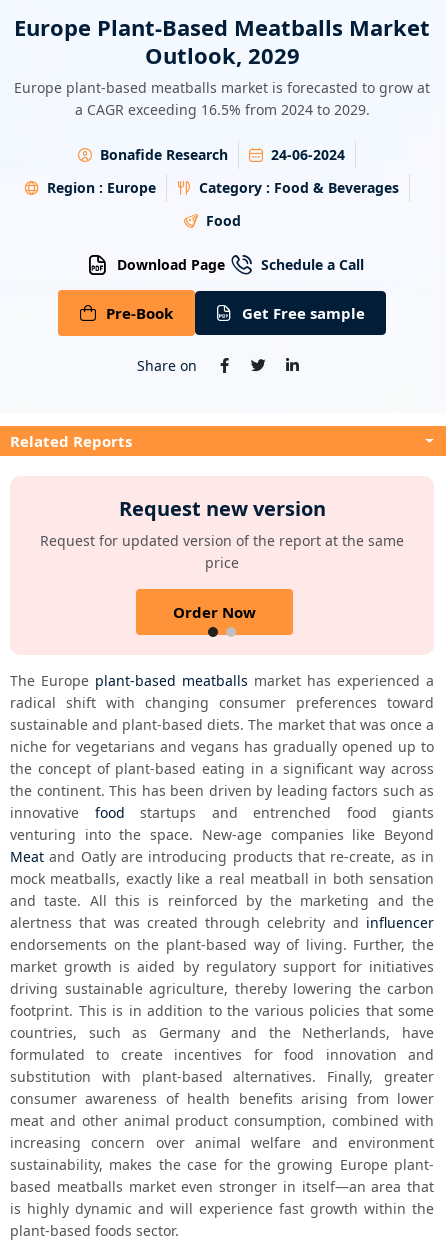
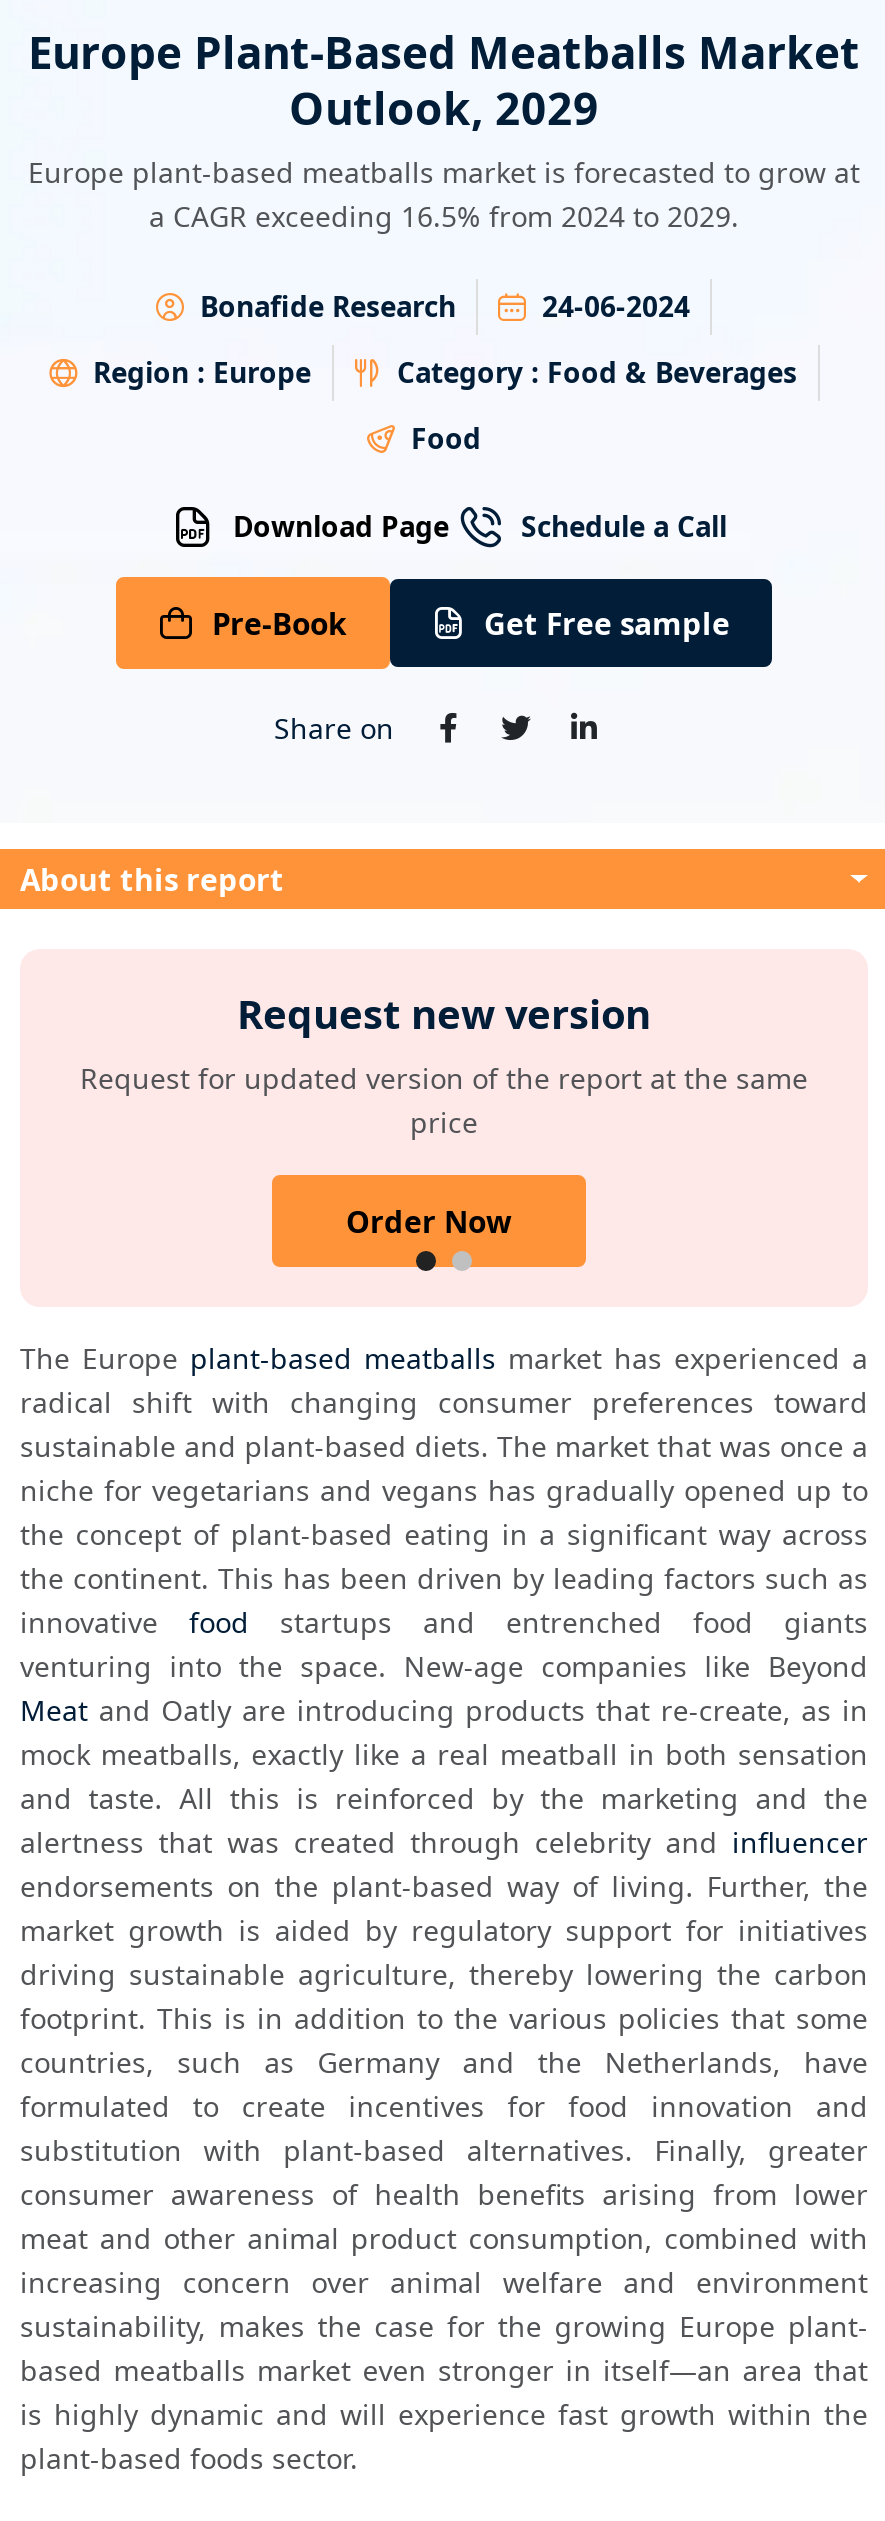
- Related Reports
+ About this report
